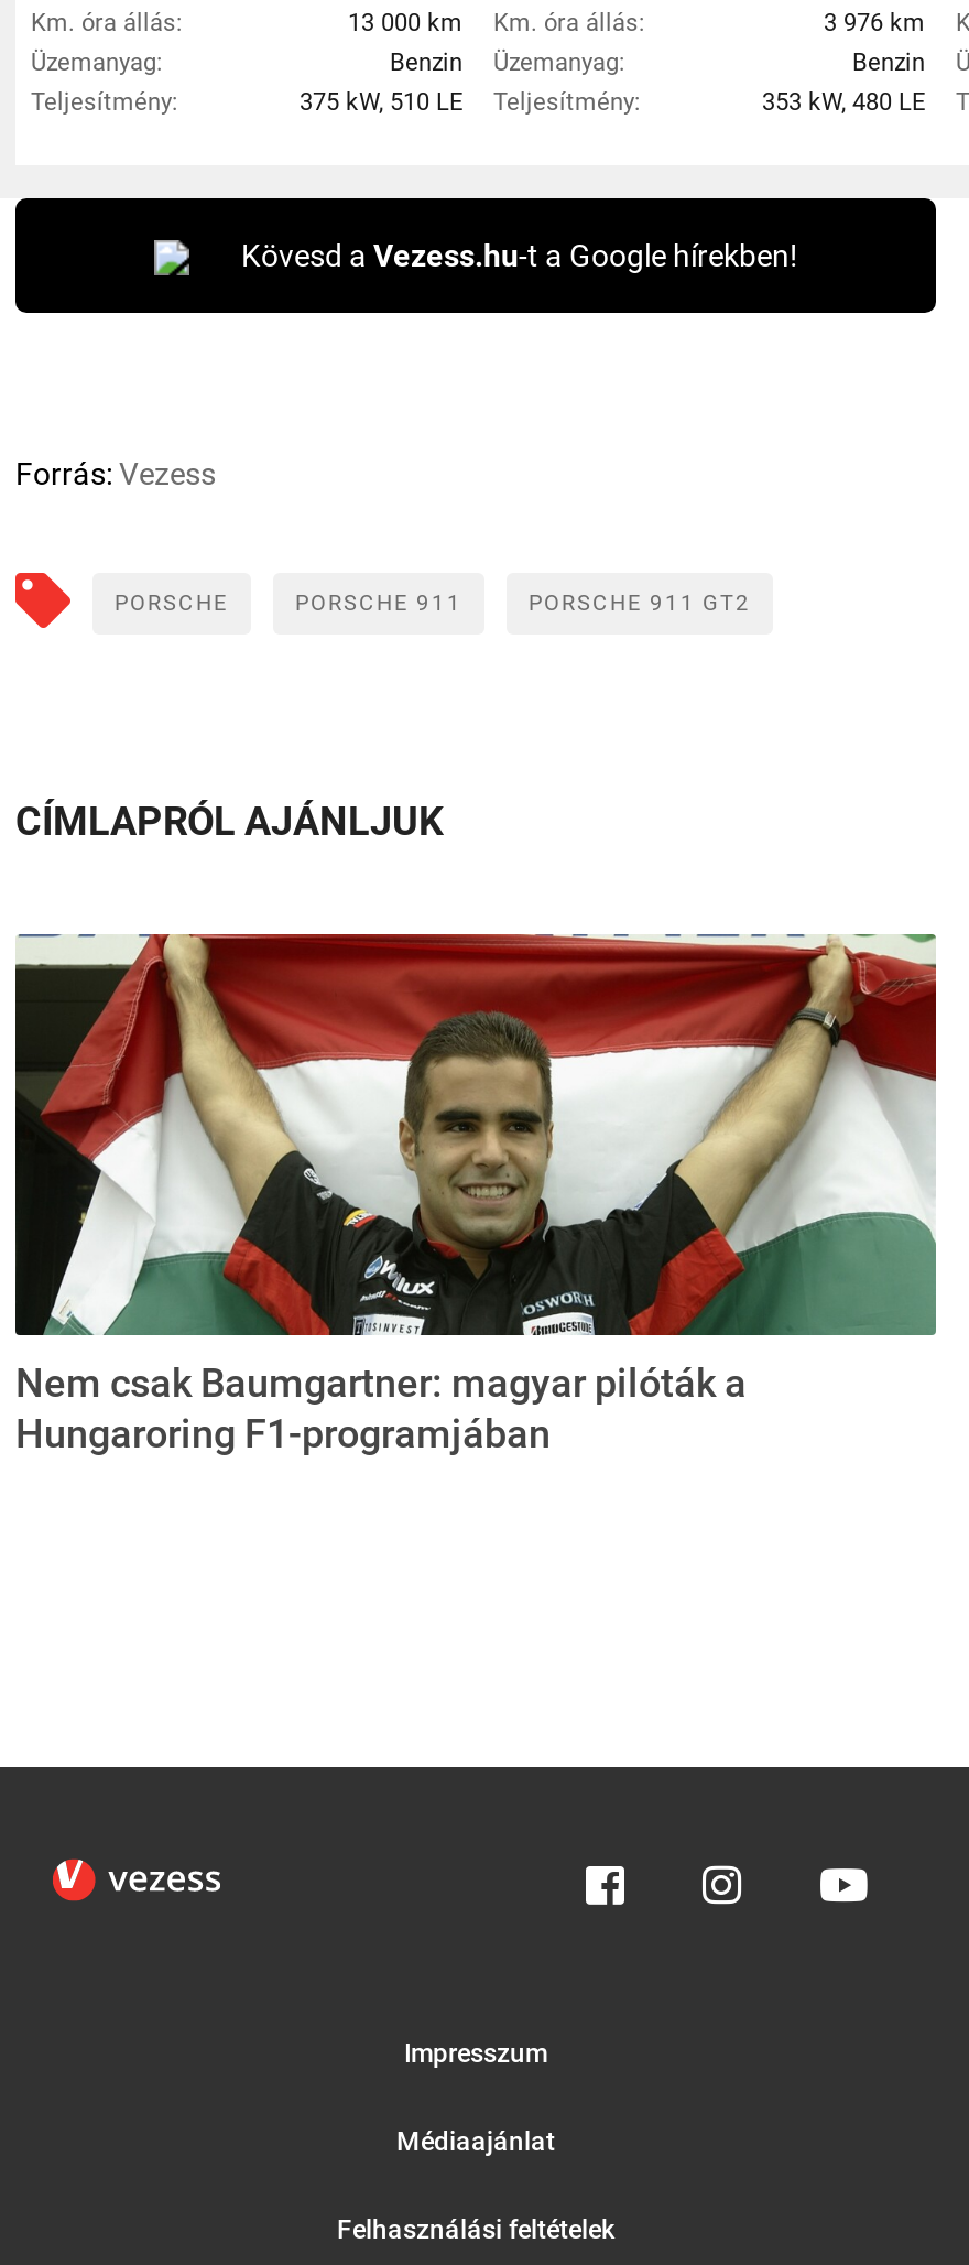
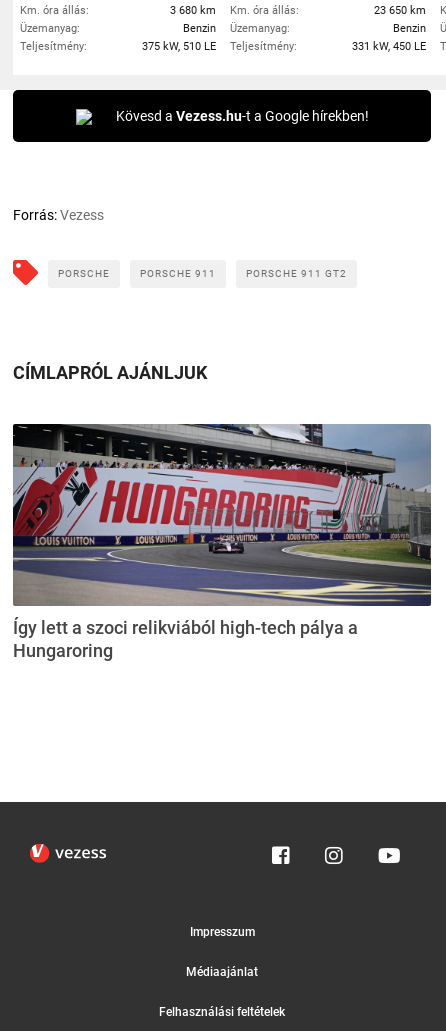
- 13 000 km Km. óra állás:
+ 3 680 km Km. óra állás:

- 3 976 km
+ 23 650 km

- 353 kW, 480 LE
+ 331 kW, 450 LE

- [image]
- Nem csak Baumgartner: magyar pilóták a
- Hungaroring F1-programjában
+ [image]
+ Így lett a szoci relikviából high-tech pálya a
+ Hungaroring
